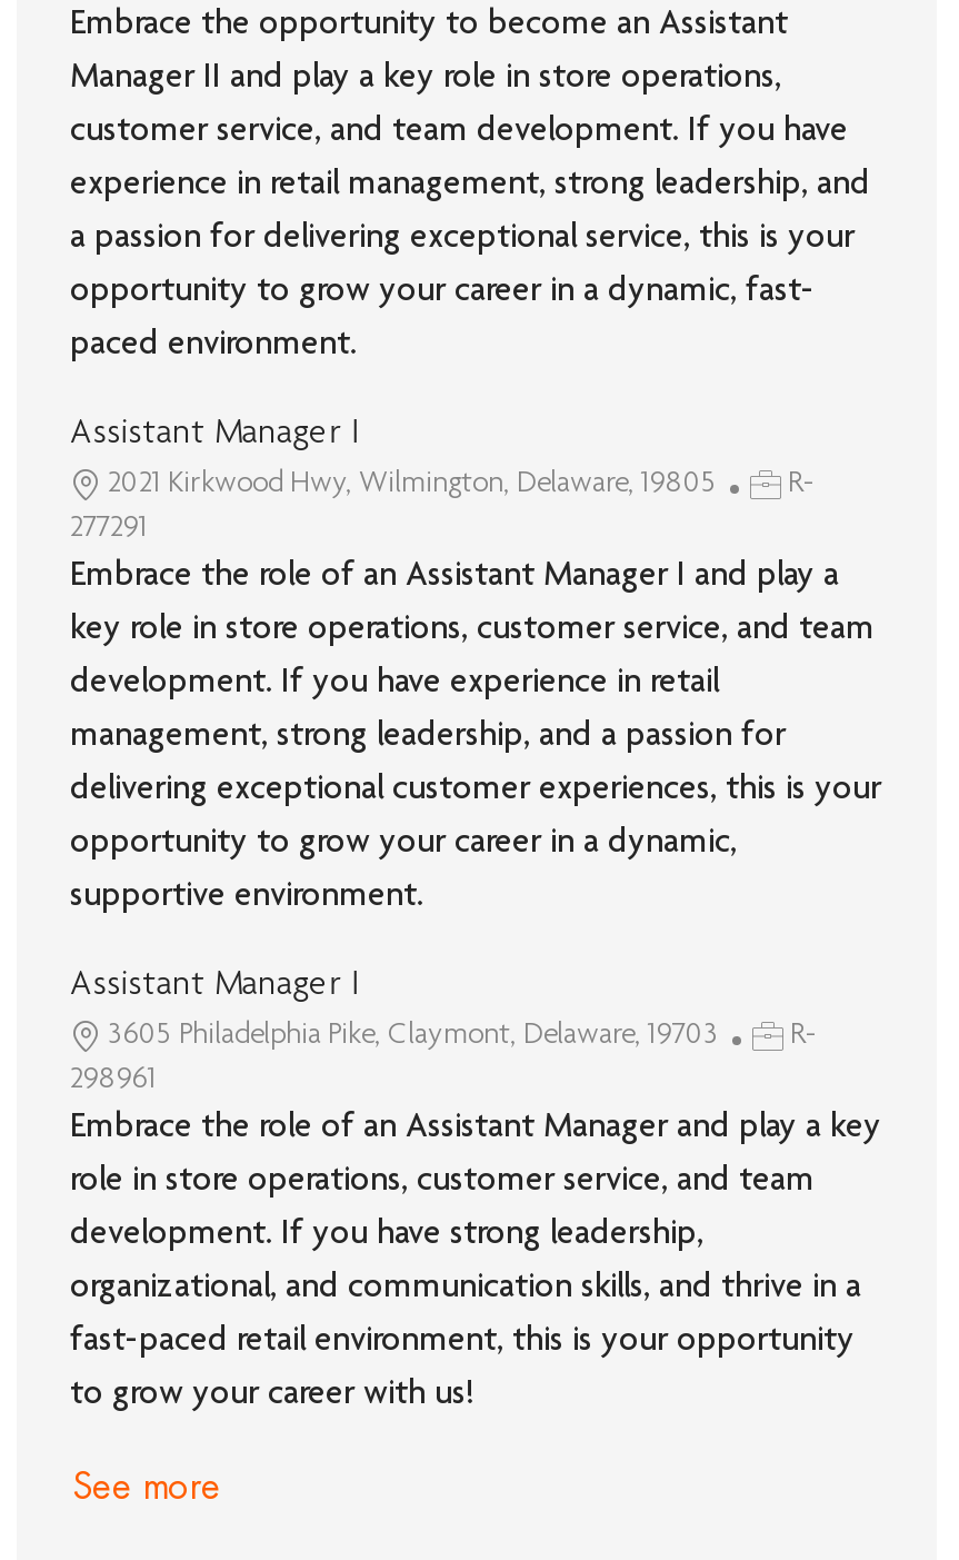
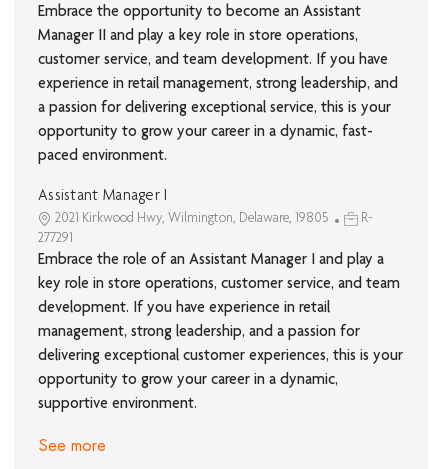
- Assistant Manager I
- 3605 Philadelphia Pike, Claymont, Delaware, 19703
- R-
- 298961
- Embrace the role of an Assistant Manager and play a key
- role in store operations, customer service, and team
- development. If you have strong leadership,
- organizational, and communication skills, and thrive in a
- fast-paced retail environment, this is your opportunity
- to grow your career with us!
